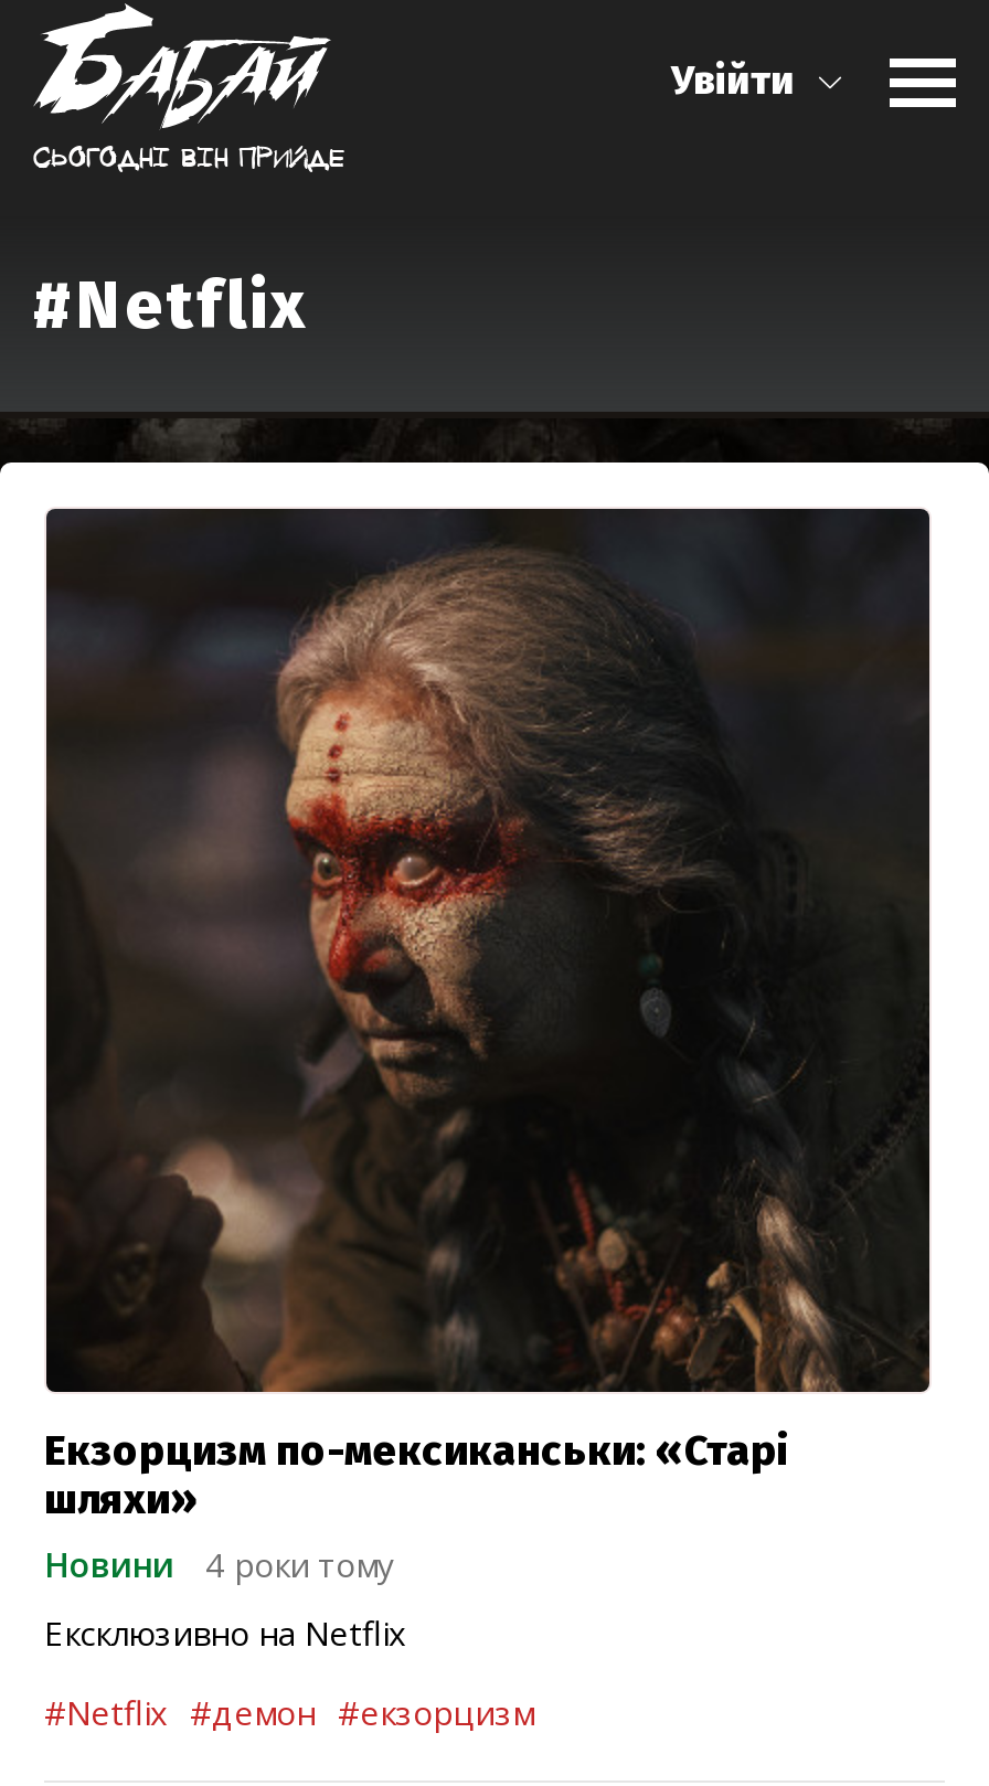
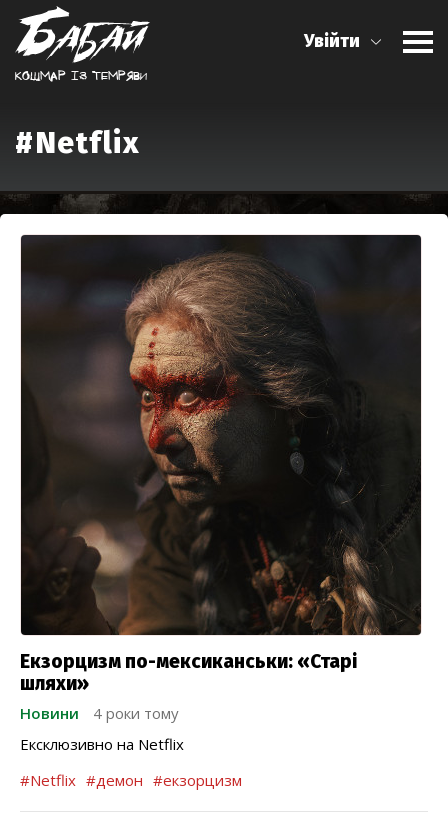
- Сьогоднi вiн прийде
+ Кошмар iз темряви
